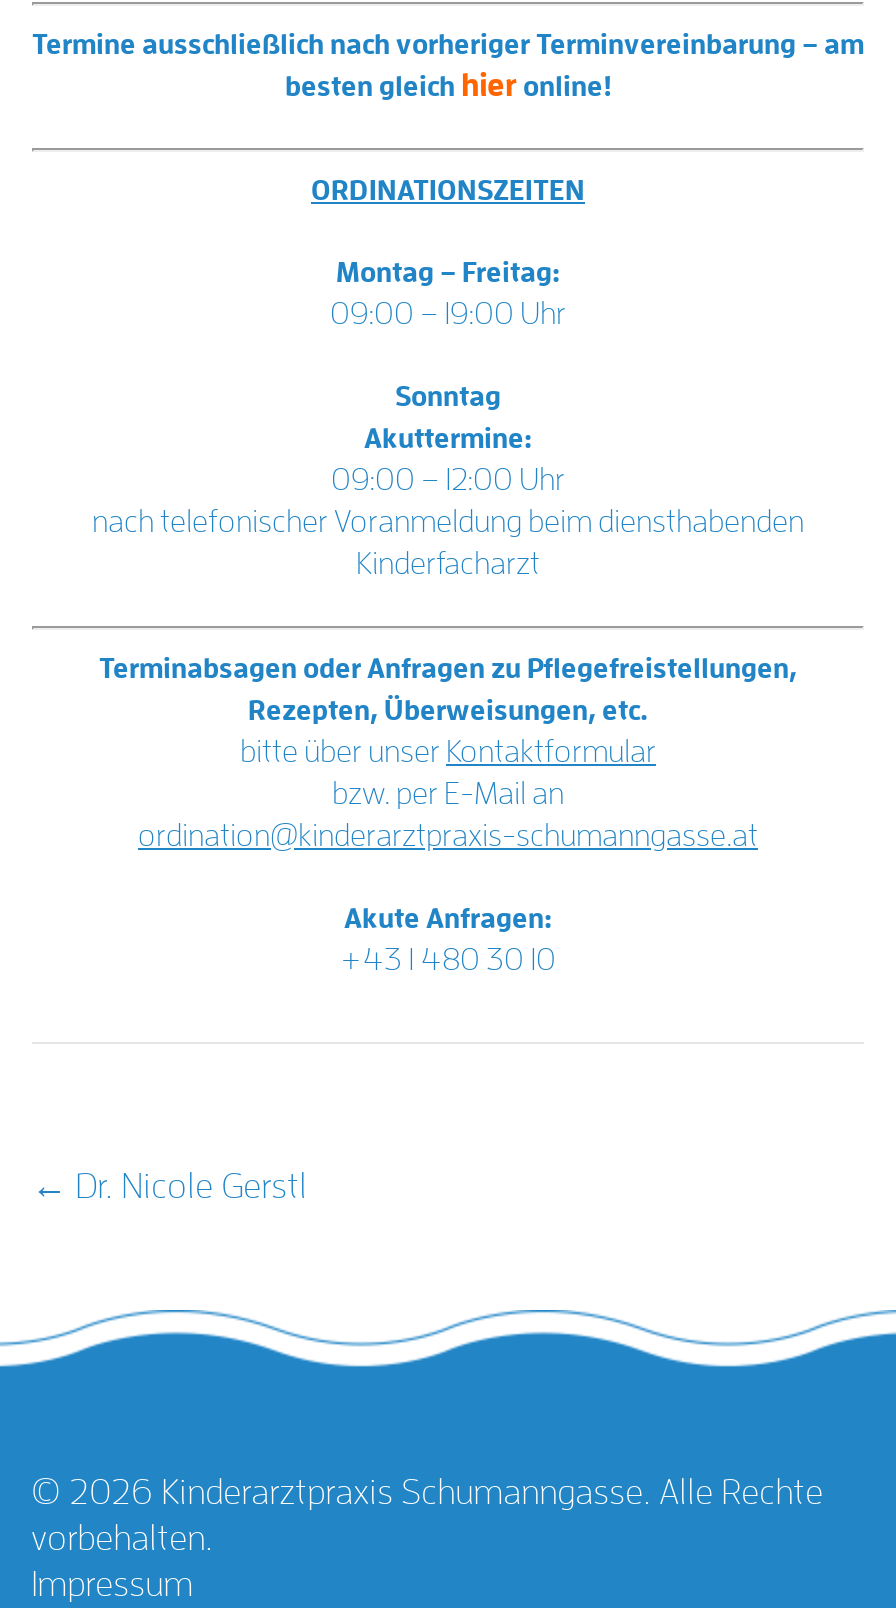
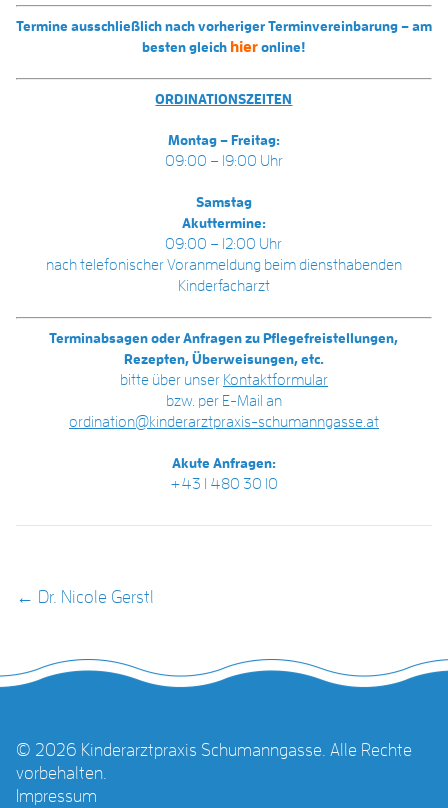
- Sonntag
+ Samstag
